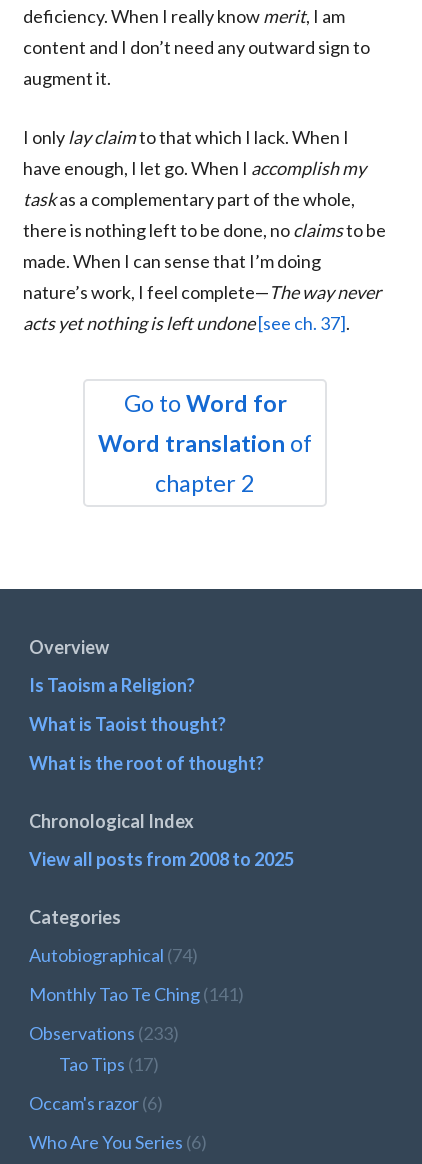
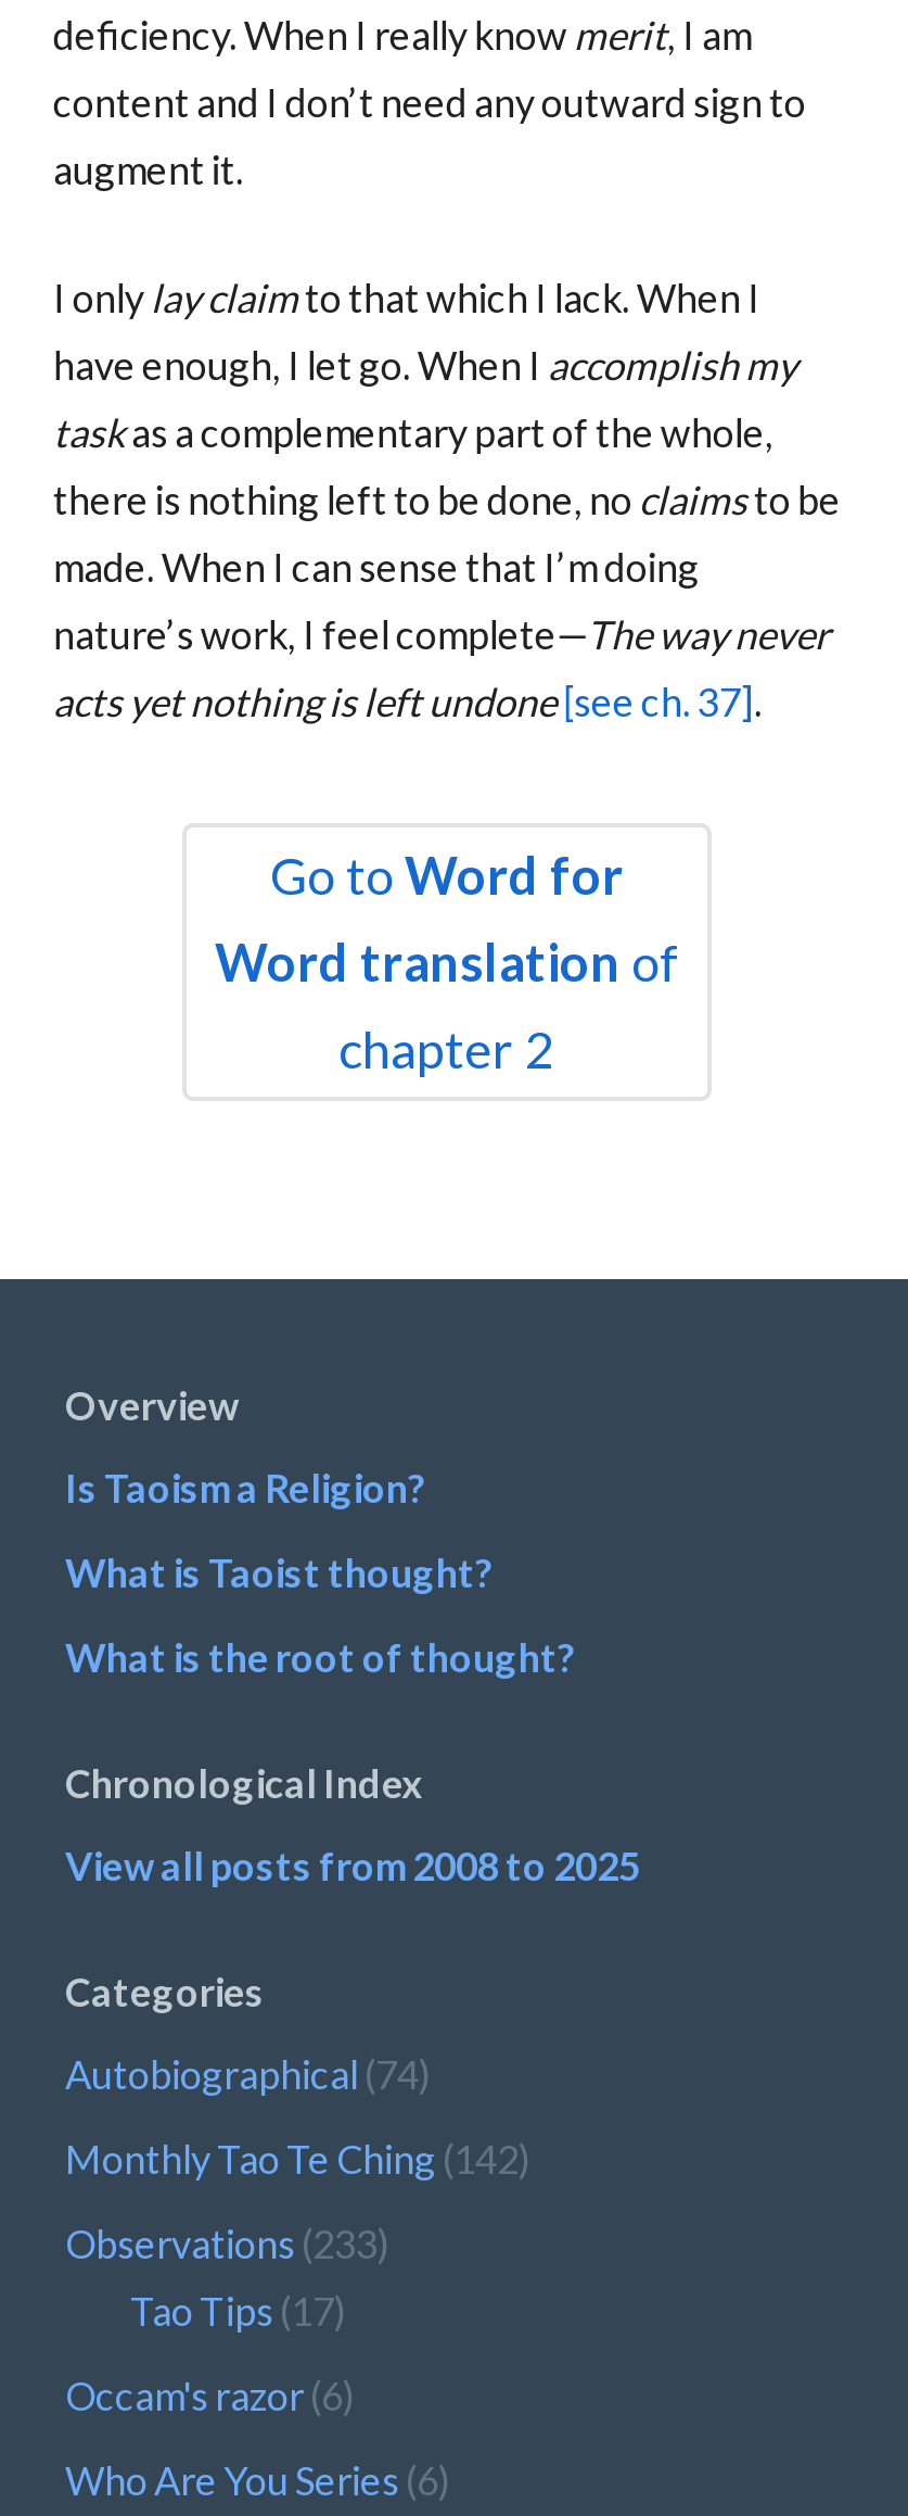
- Monthly Tao Te Ching (141)
+ Monthly Tao Te Ching (142)
